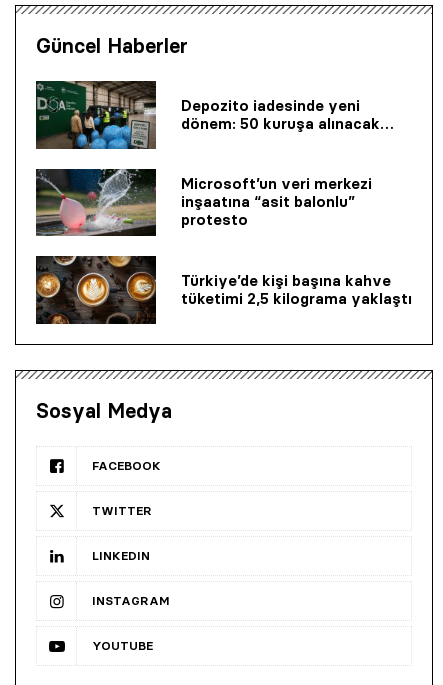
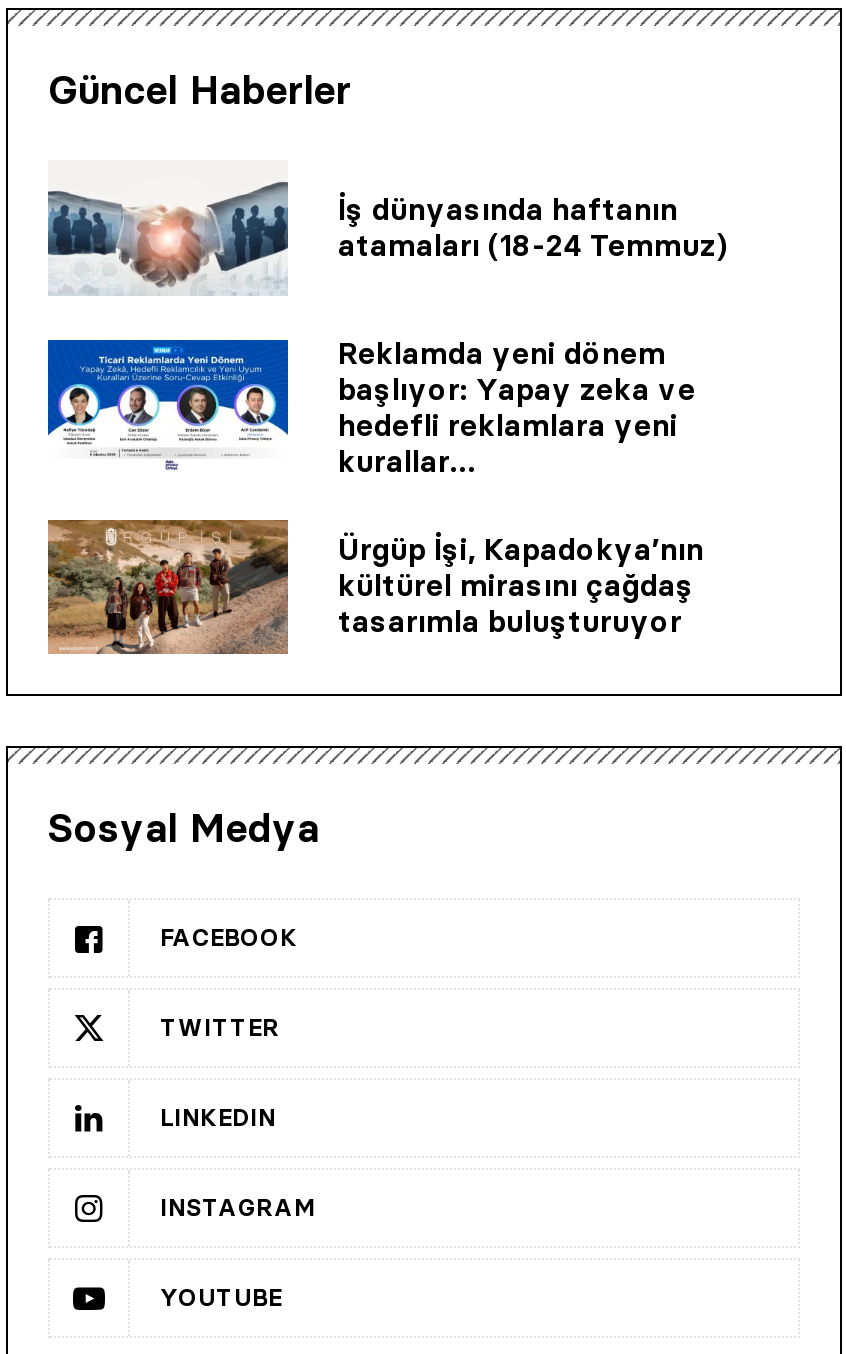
- [image]
- Depozito iadesinde yeni
- dönem: 50 kuruşa alınacak…
+ [image]
+ İş dünyasında haftanın
+ atamaları (18-24 Temmuz)

- [image]
- Microsoft’un veri merkezi
- inşaatına “asit balonlu”
- protesto
+ [image]
+ Reklamda yeni dönem
+ başlıyor: Yapay zeka ve
+ hedefli reklamlara yeni
+ kurallar…

- [image]
- Türkiye’de kişi başına kahve
- tüketimi 2,5 kilograma yaklaştı
+ [image]
+ Ürgüp İşi, Kapadokya’nın
+ kültürel mirasını çağdaş
+ tasarımla buluşturuyor
